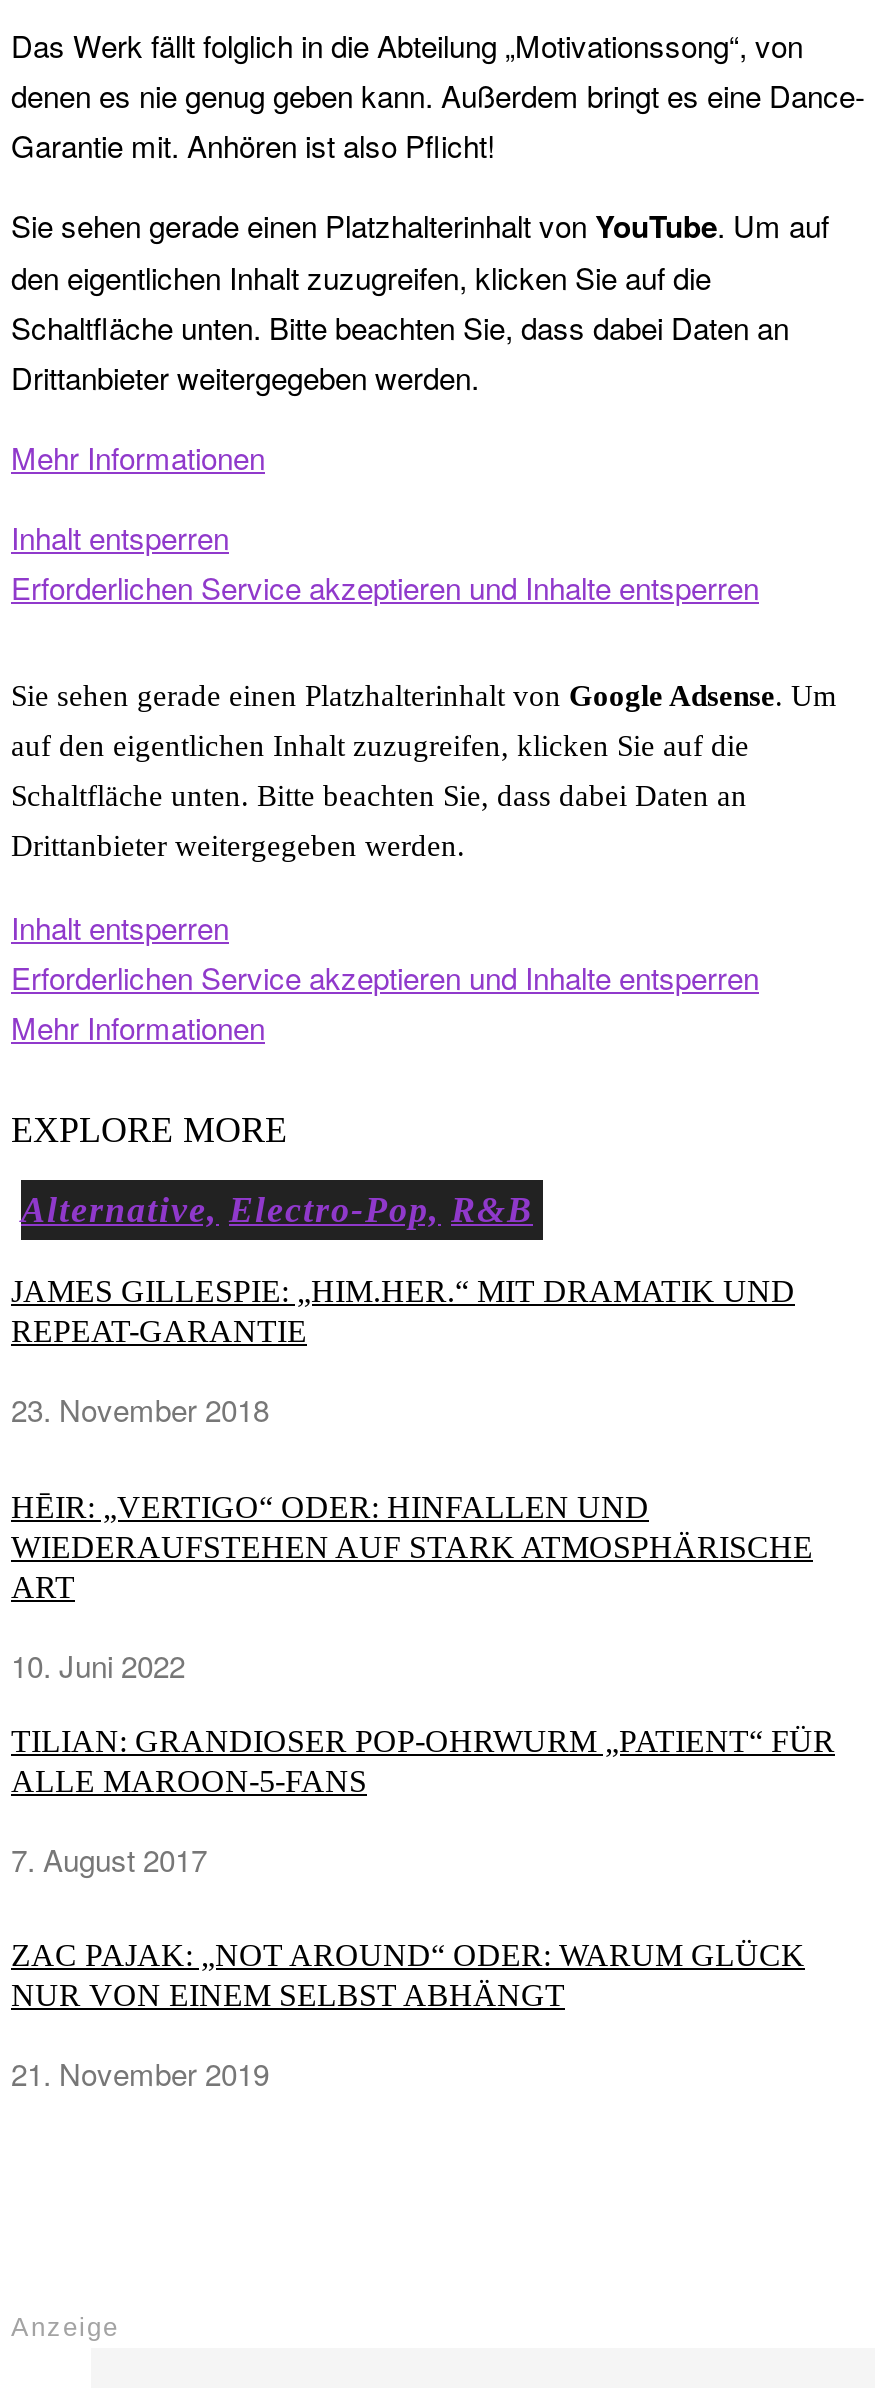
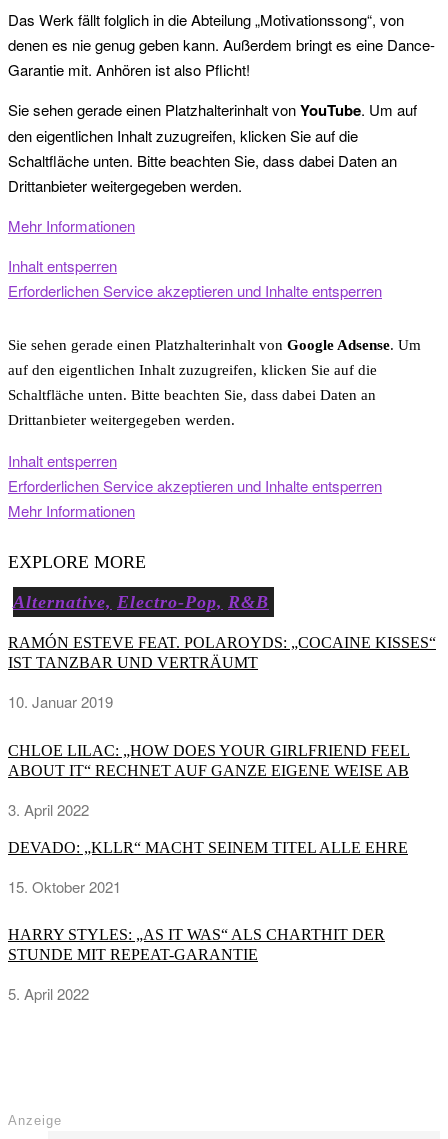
- JAMES GILLESPIE: „HIM.HER.“ MIT DRAMATIK UND
- REPEAT-GARANTIE
+ RAMÓN ESTEVE FEAT. POLAROYDS: „COCAINE KISSES“
+ IST TANZBAR UND VERTRÄUMT

- 23. November 2018
+ 10. Januar 2019

- HĒIR: „VERTIGO“ ODER: HINFALLEN UND
- WIEDERAUFSTEHEN AUF STARK ATMOSPHÄRISCHE
- ART
+ CHLOE LILAC: „HOW DOES YOUR GIRLFRIEND FEEL
+ ABOUT IT“ RECHNET AUF GANZE EIGENE WEISE AB

- 10. Juni 2022
+ 3. April 2022

- TILIAN: GRANDIOSER POP-OHRWURM „PATIENT“ FÜR
- ALLE MAROON-5-FANS
+ DEVADO: „KLLR“ MACHT SEINEM TITEL ALLE EHRE

- 7. August 2017
+ 15. Oktober 2021

- ZAC PAJAK: „NOT AROUND“ ODER: WARUM GLÜCK
- NUR VON EINEM SELBST ABHÄNGT
+ HARRY STYLES: „AS IT WAS“ ALS CHARTHIT DER
+ STUNDE MIT REPEAT-GARANTIE

- 21. November 2019
+ 5. April 2022
